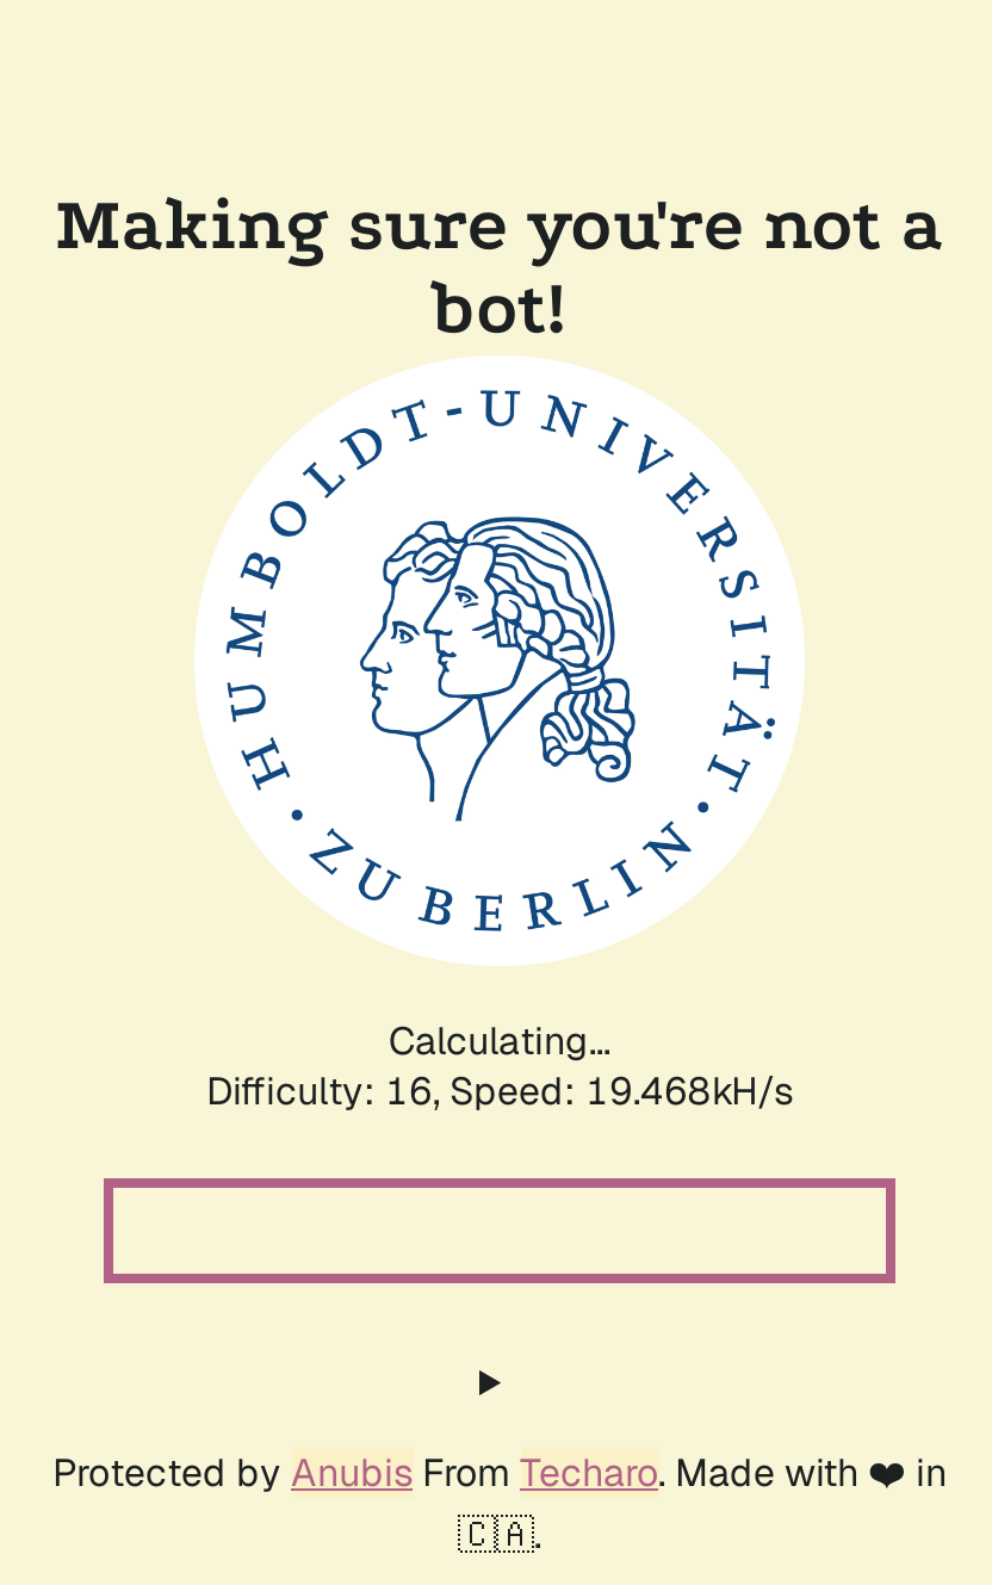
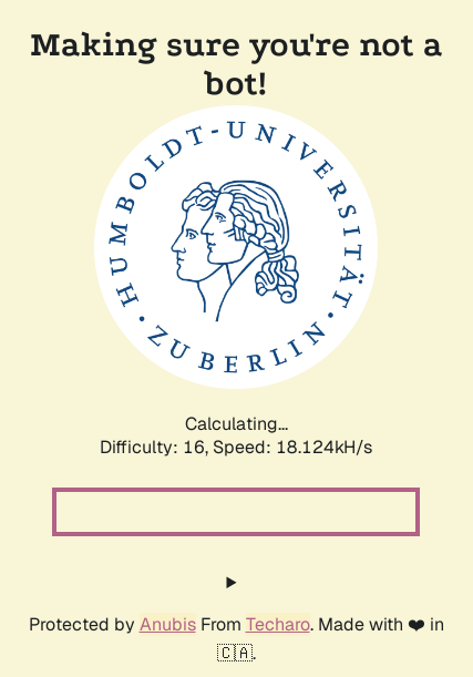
- Difficulty: 16, Speed: 19.468kH/s
+ Difficulty: 16, Speed: 18.124kH/s
